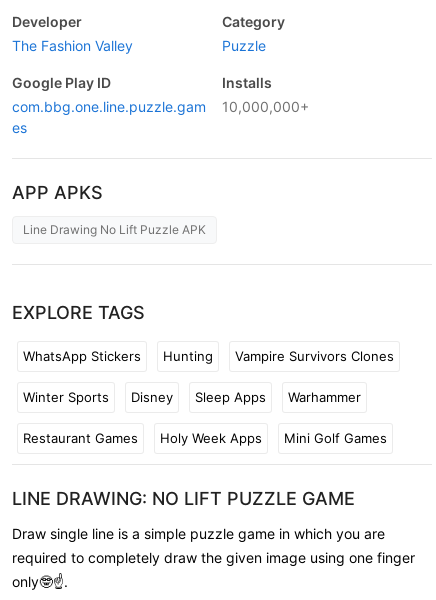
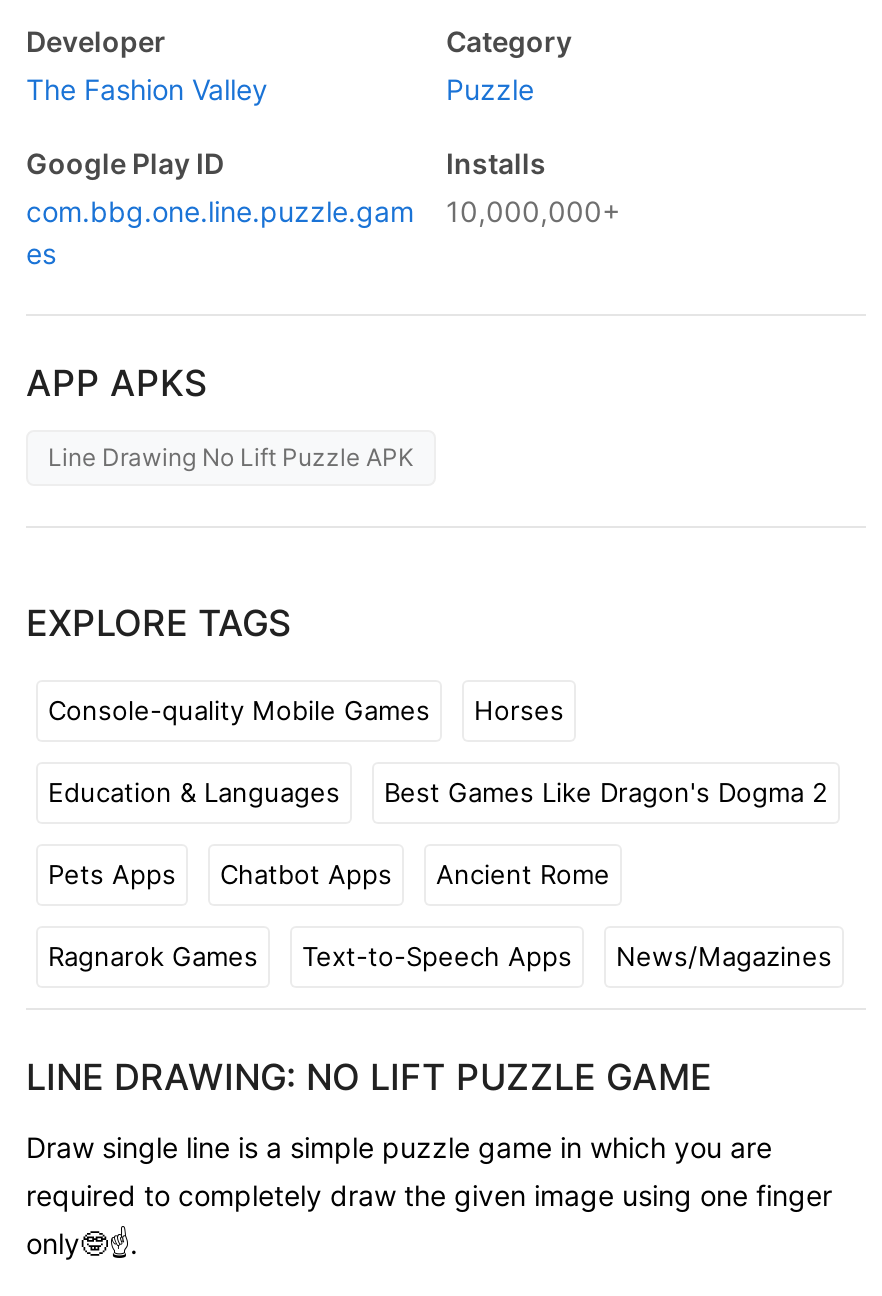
- WhatsApp Stickers
- Hunting
- Vampire Survivors Clones
- Winter Sports
- Disney
- Sleep Apps
- Warhammer
- Restaurant Games
- Holy Week Apps
- Mini Golf Games
+ Console-quality Mobile Games
+ Horses
+ Education & Languages
+ Best Games Like Dragon's Dogma 2
+ Pets Apps
+ Chatbot Apps
+ Ancient Rome
+ Ragnarok Games
+ Text-to-Speech Apps
+ News/Magazines
